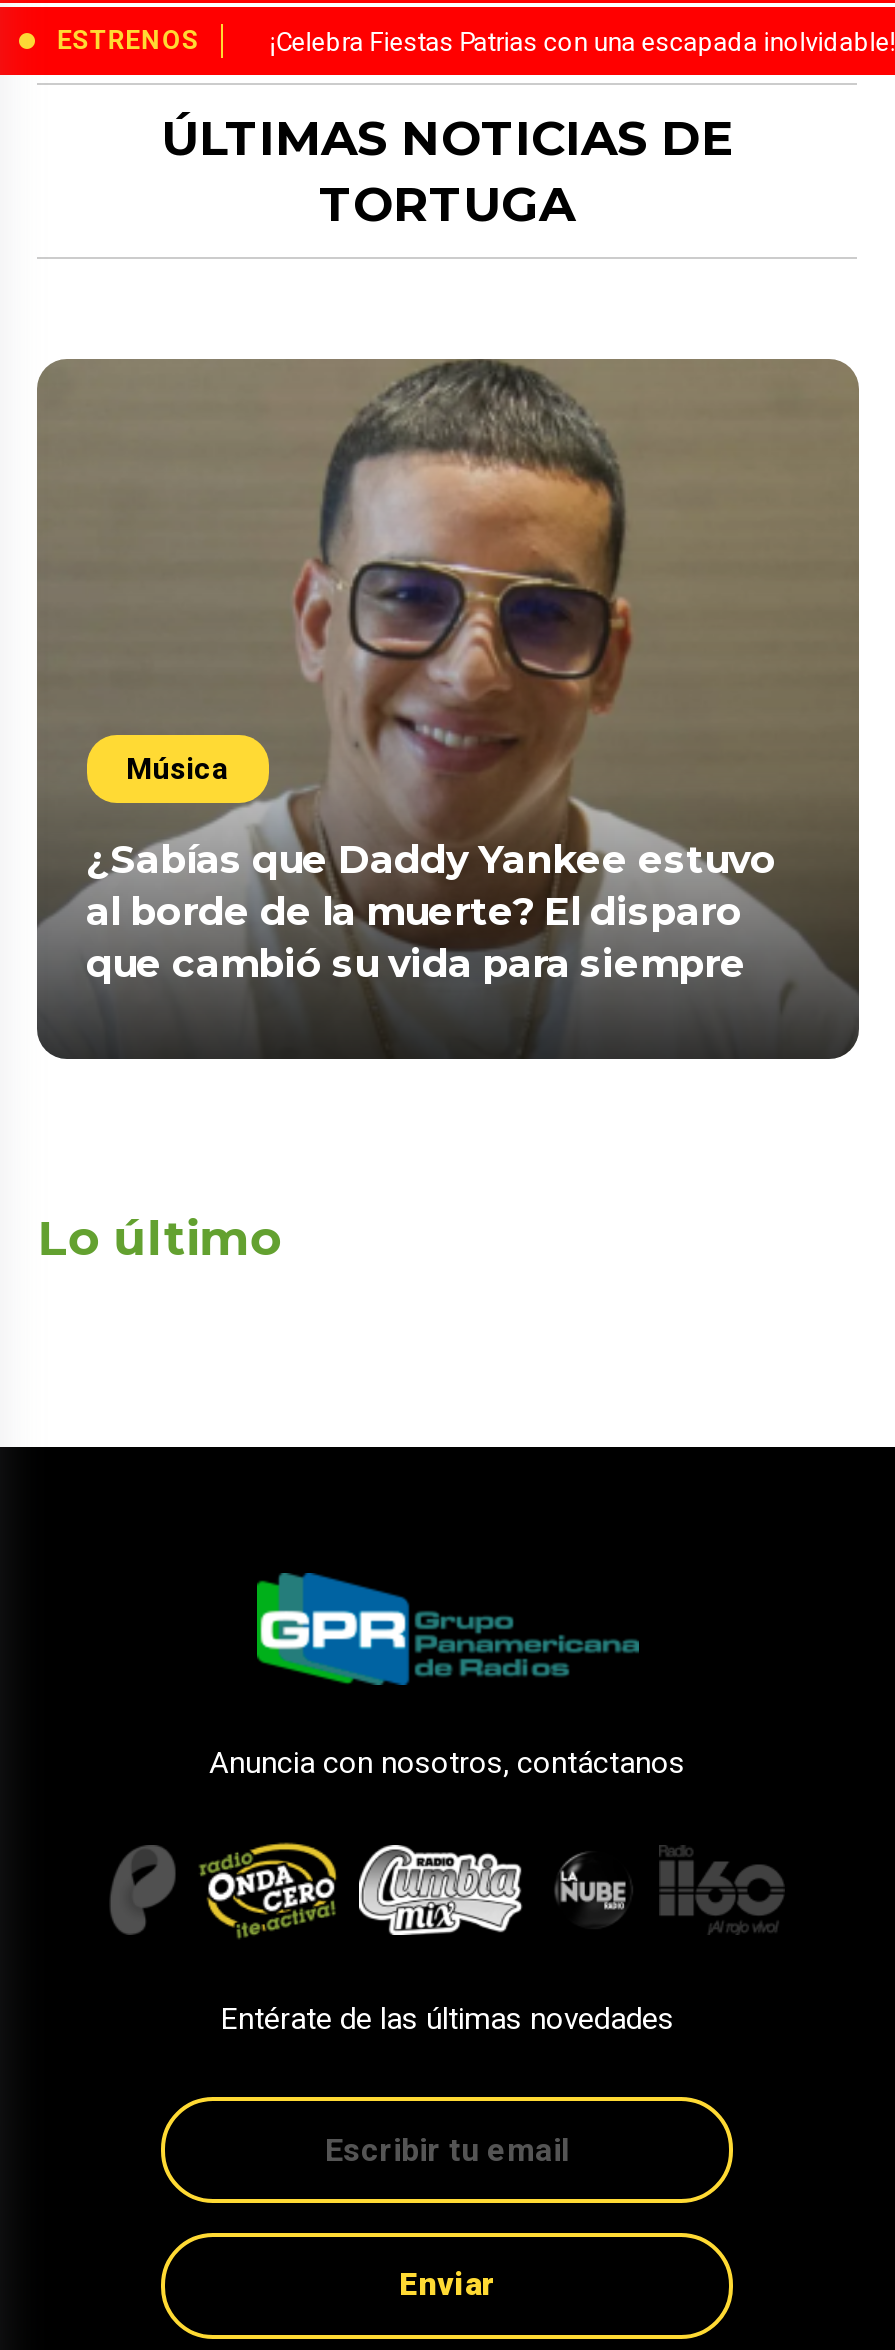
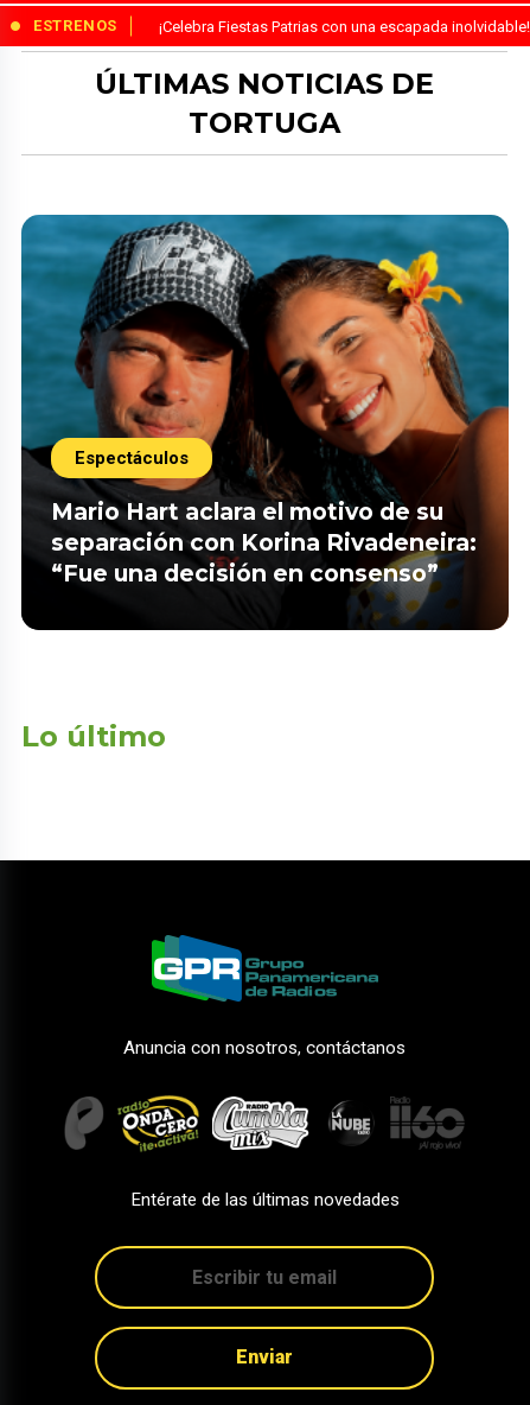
- [image]
- Música
+ [image]
+ Espectáculos

- ¿Sabías que Daddy Yankee estuvo
- al borde de la muerte? El disparo
- que cambió su vida para siempre
+ Mario Hart aclara el motivo de su
+ separación con Korina Rivadeneira:
+ “Fue una decisión en consenso”
